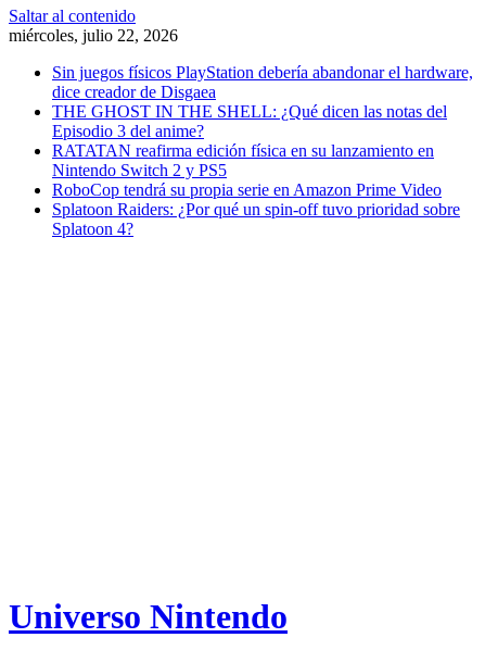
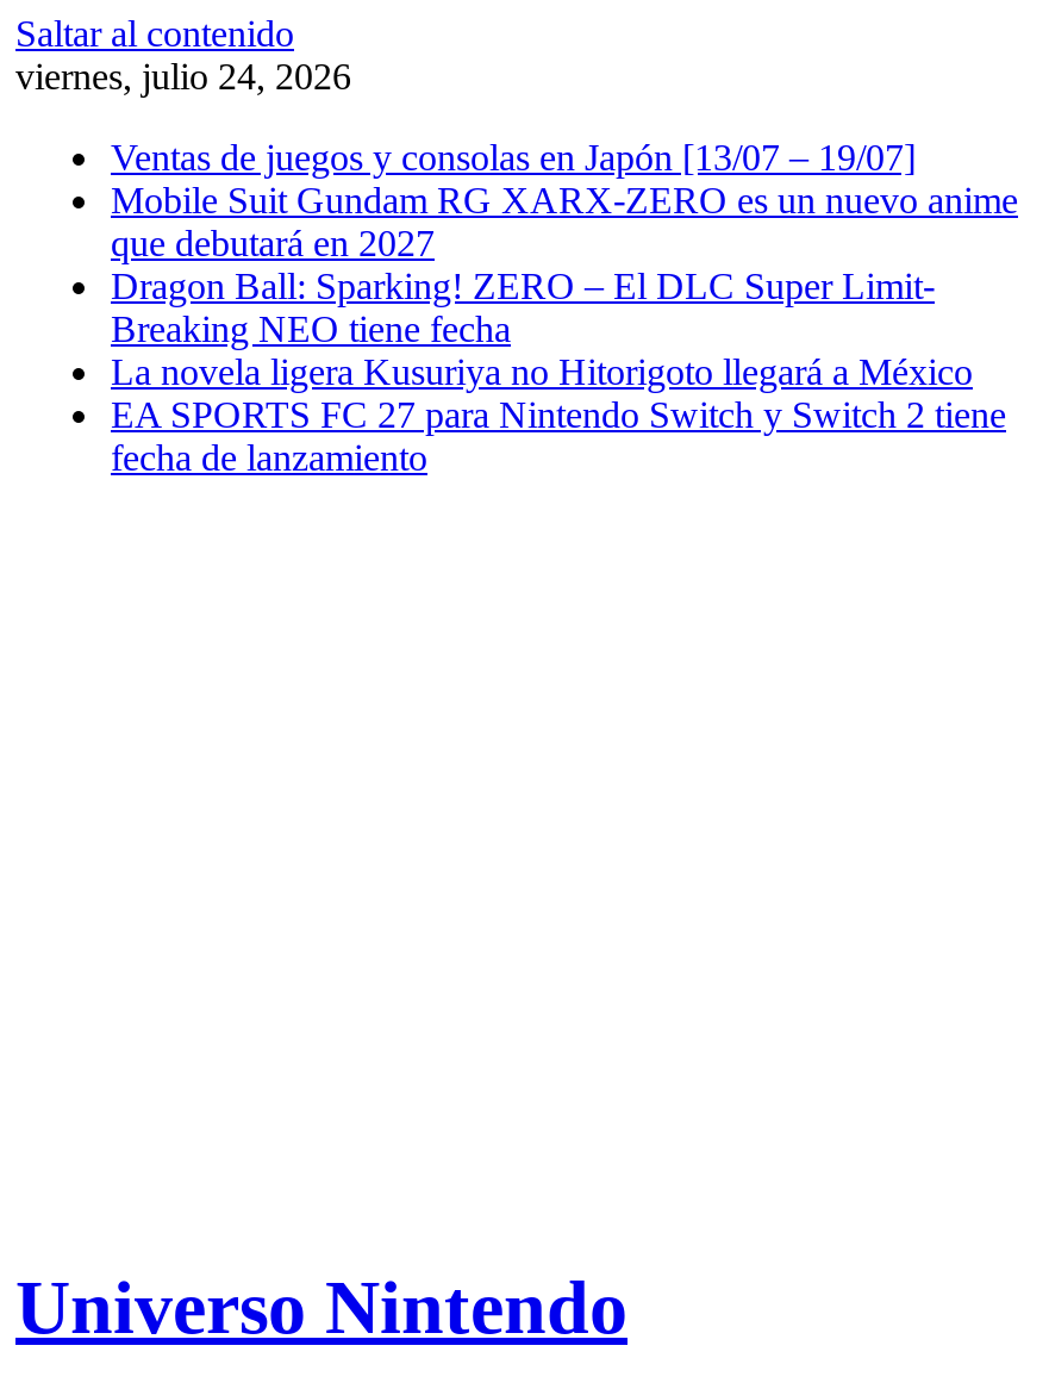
- miércoles, julio 22, 2026
+ viernes, julio 24, 2026

- Sin juegos físicos PlayStation debería abandonar el hardware,
- dice creador de Disgaea
- THE GHOST IN THE SHELL: ¿Qué dicen las notas del
- Episodio 3 del anime?
- RATATAN reafirma edición física en su lanzamiento en
- Nintendo Switch 2 y PS5
- RoboCop tendrá su propia serie en Amazon Prime Video
- Splatoon Raiders: ¿Por qué un spin-off tuvo prioridad sobre
- Splatoon 4?
+ Ventas de juegos y consolas en Japón [13/07 – 19/07]
+ Mobile Suit Gundam RG XARX-ZERO es un nuevo anime
+ que debutará en 2027
+ Dragon Ball: Sparking! ZERO – El DLC Super Limit-
+ Breaking NEO tiene fecha
+ La novela ligera Kusuriya no Hitorigoto llegará a México
+ EA SPORTS FC 27 para Nintendo Switch y Switch 2 tiene
+ fecha de lanzamiento
